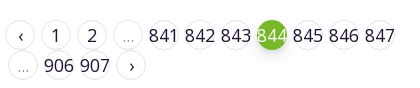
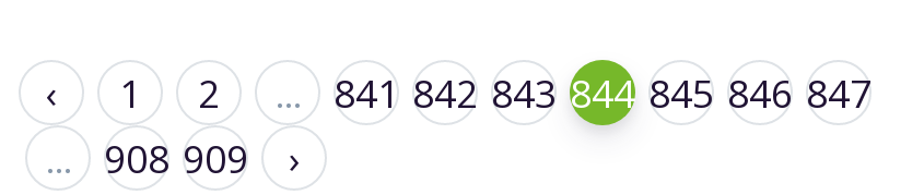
- 906 907
+ 908 909
